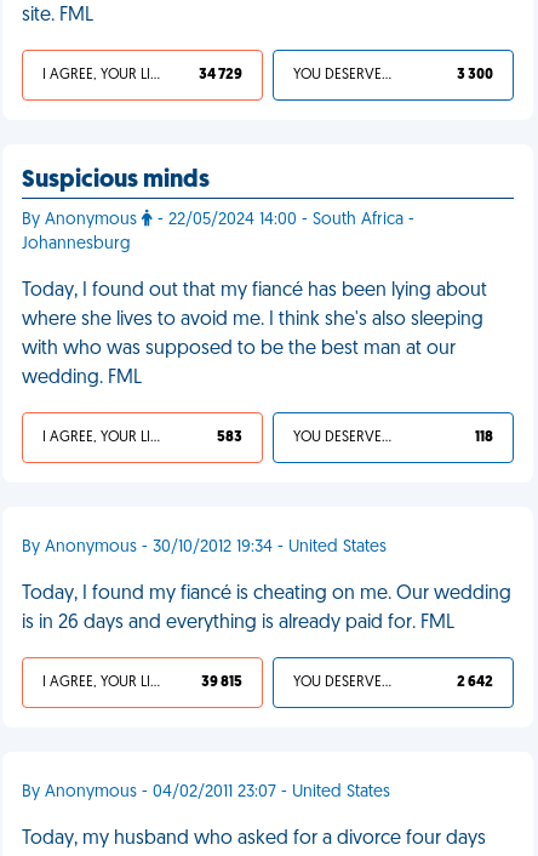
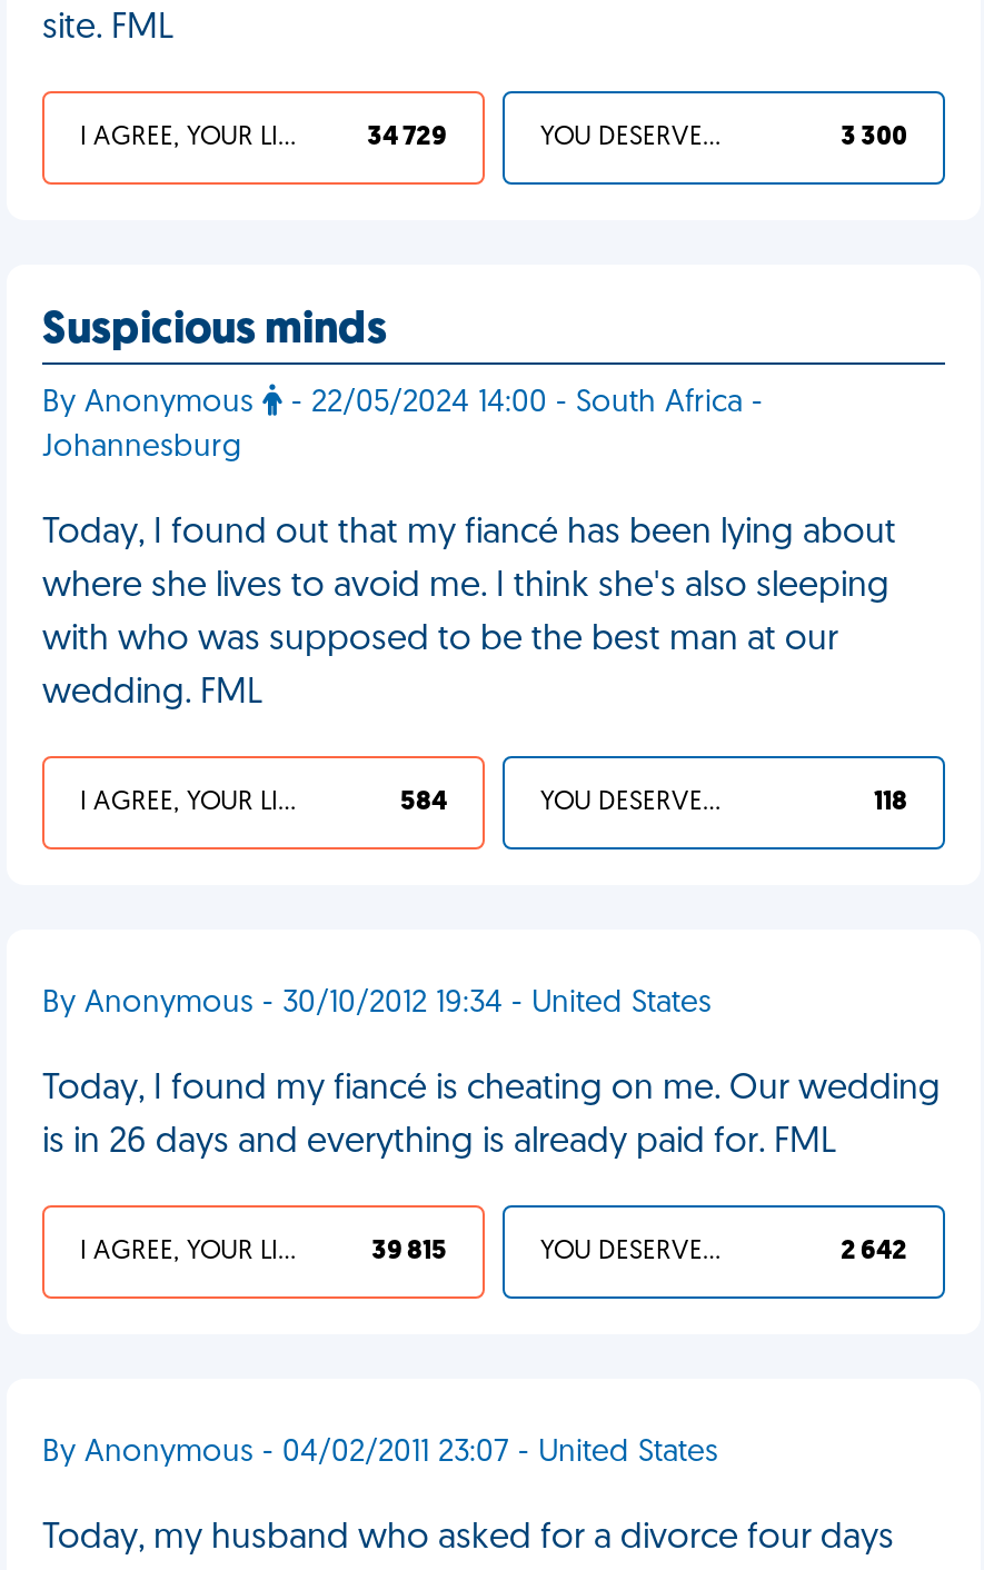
- 583
+ 584
